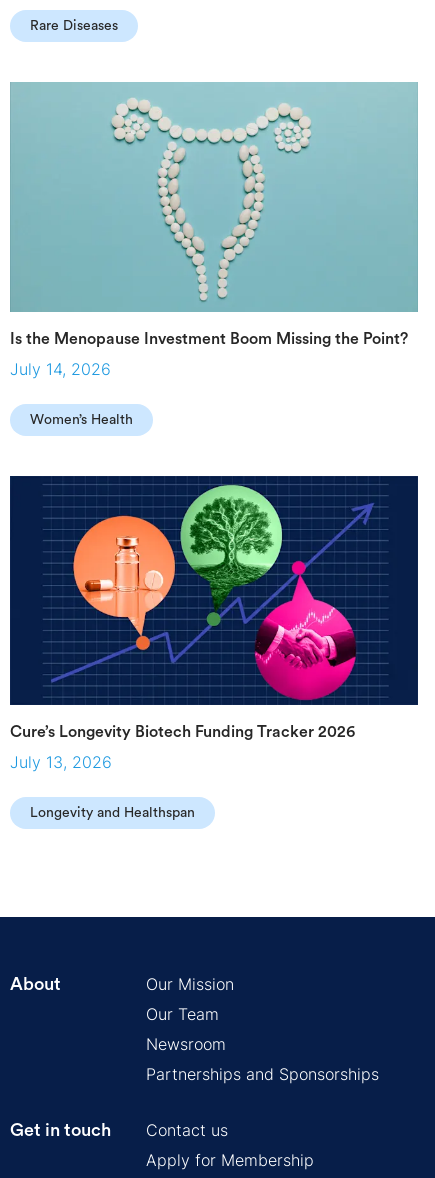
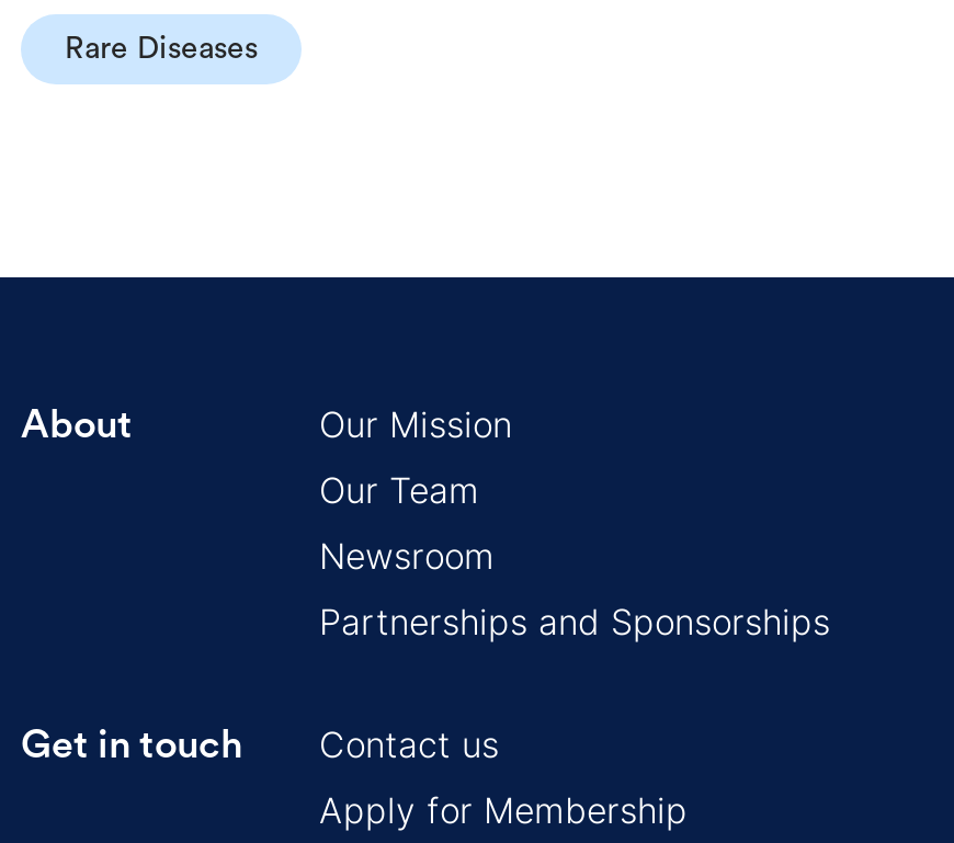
- [image]
- Is the Menopause Investment Boom Missing the Point?
- July 14, 2026
- Women’s Health

- [image]
- Cure’s Longevity Biotech Funding Tracker 2026
- July 13, 2026
- Longevity and Healthspan

- [image]
